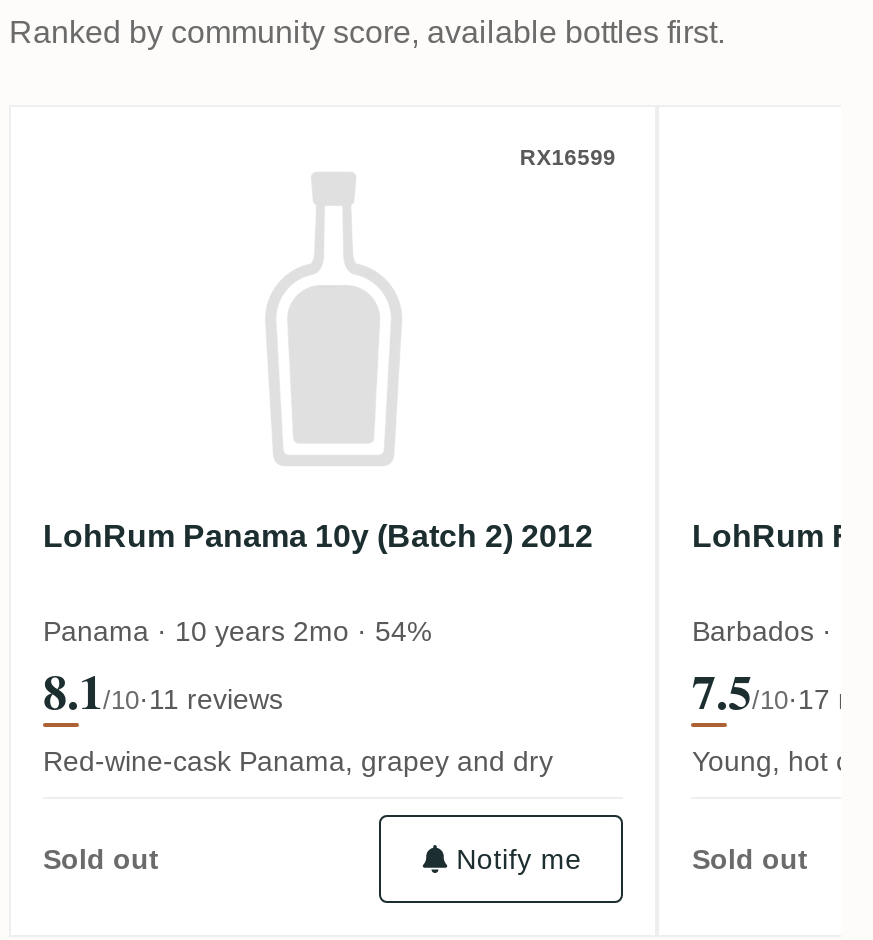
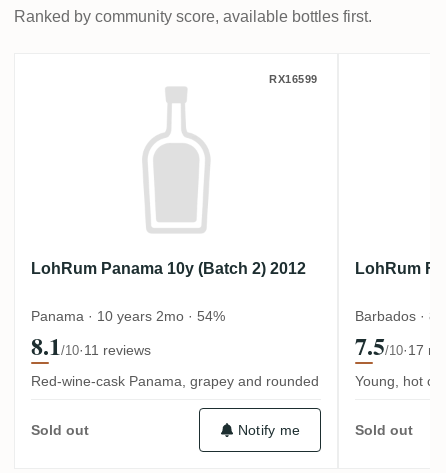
- Red-wine-cask Panama, grapey and dry
+ Red-wine-cask Panama, grapey and rounded
